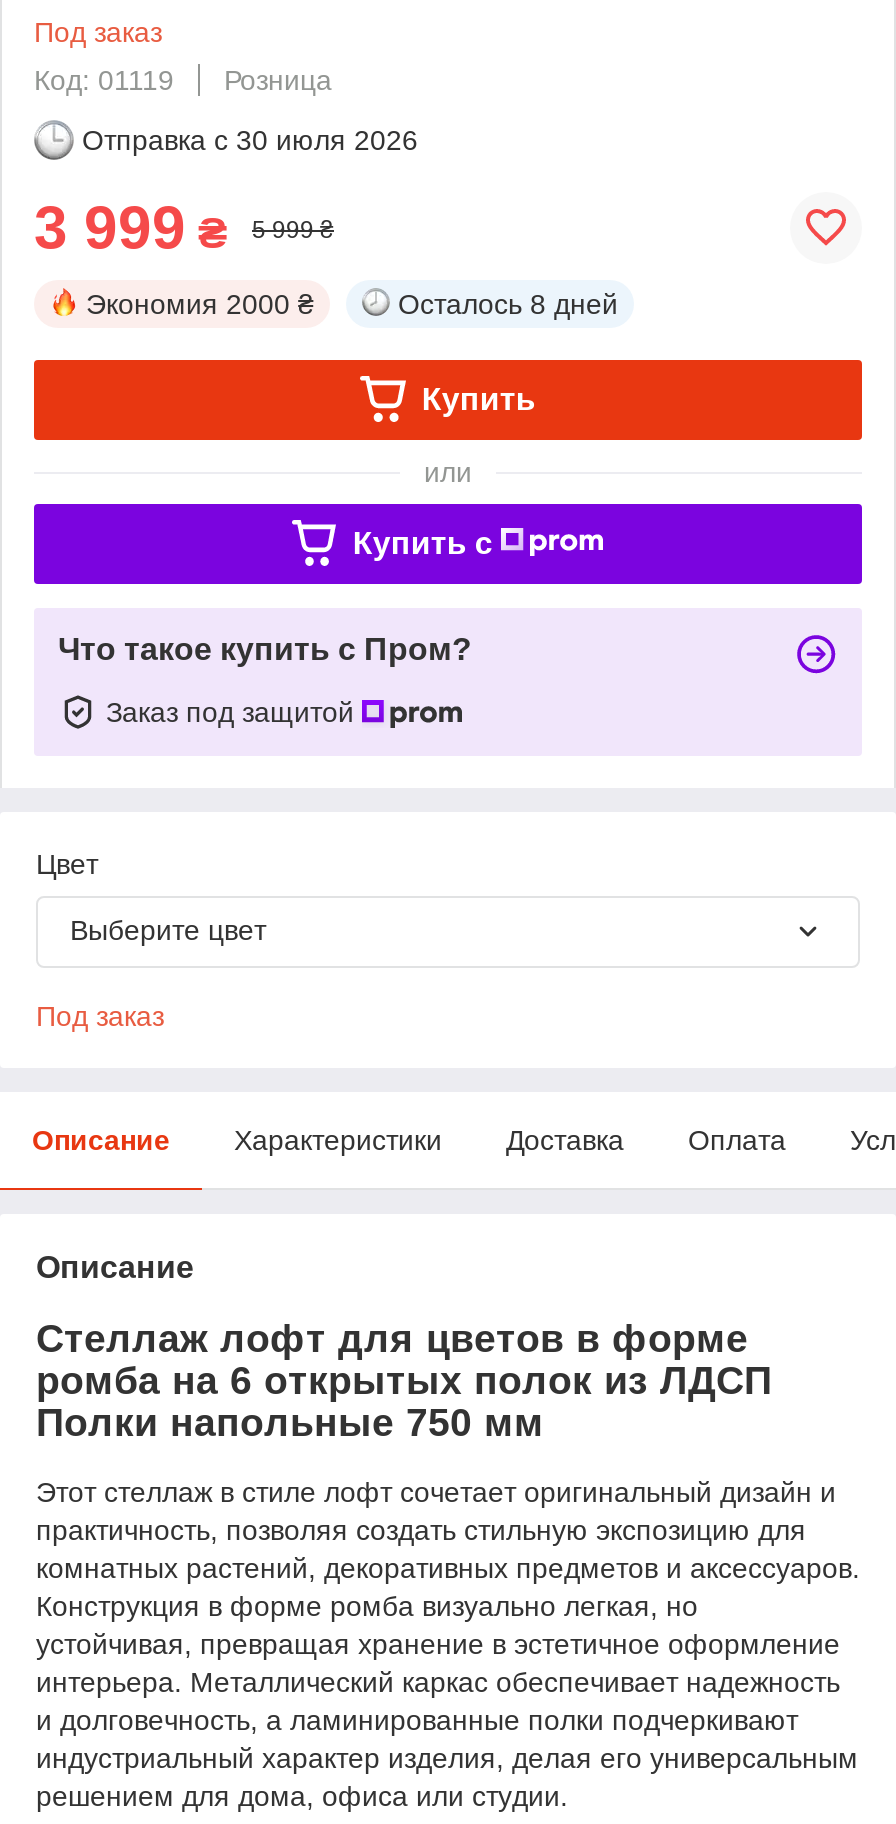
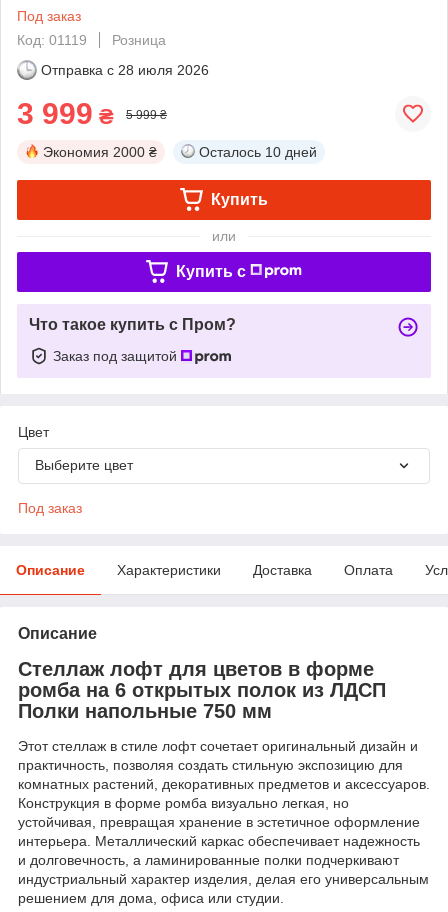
- Отправка с 30 июля 2026
+ Отправка с 28 июля 2026

- Осталось 8 дней
+ Осталось 10 дней
